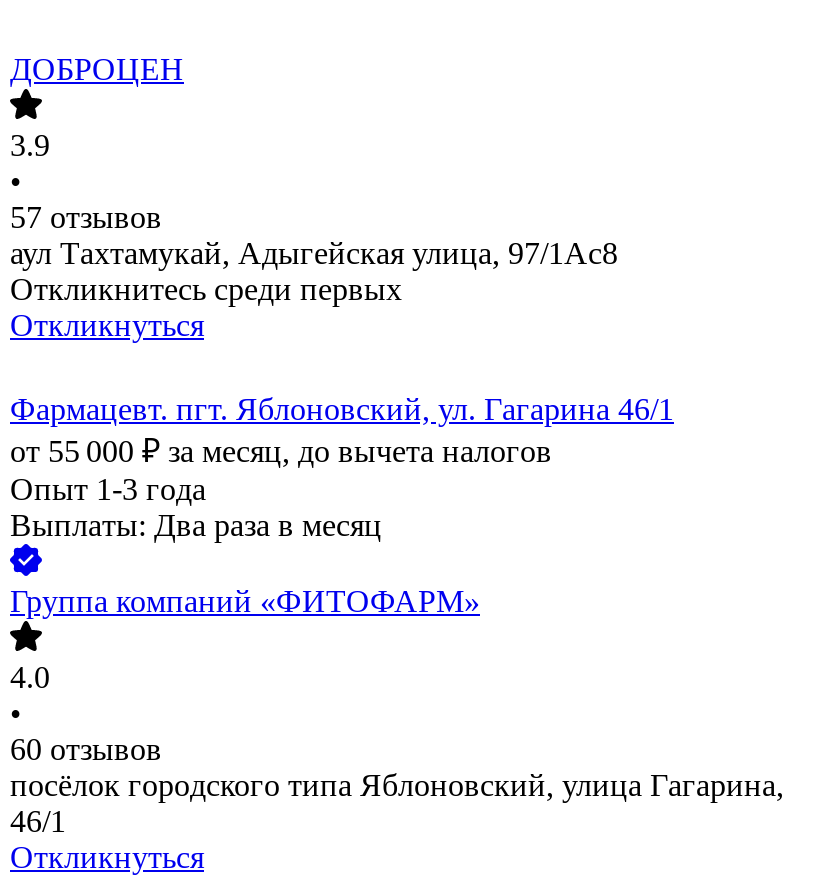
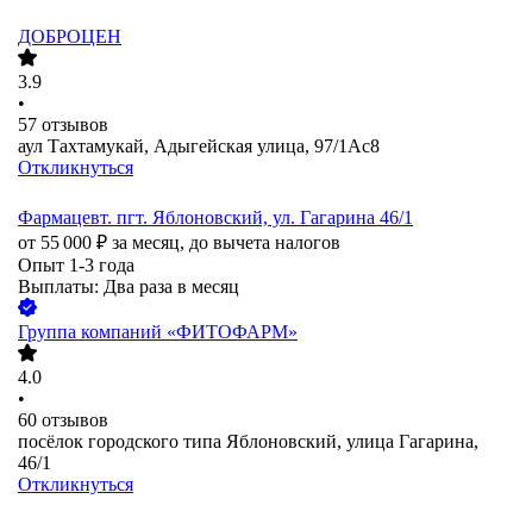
- Откликнитесь среди первых
